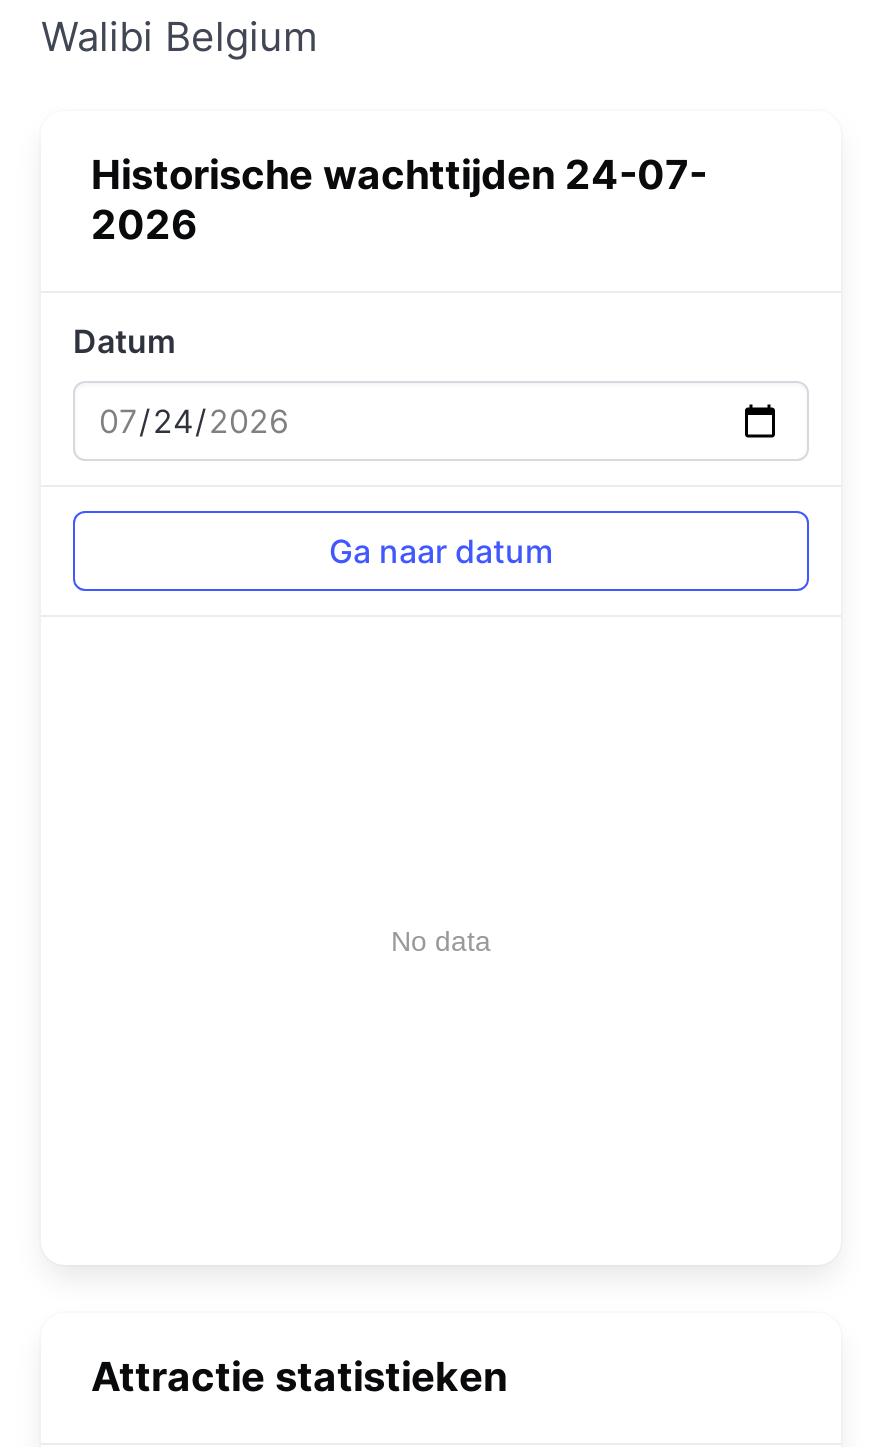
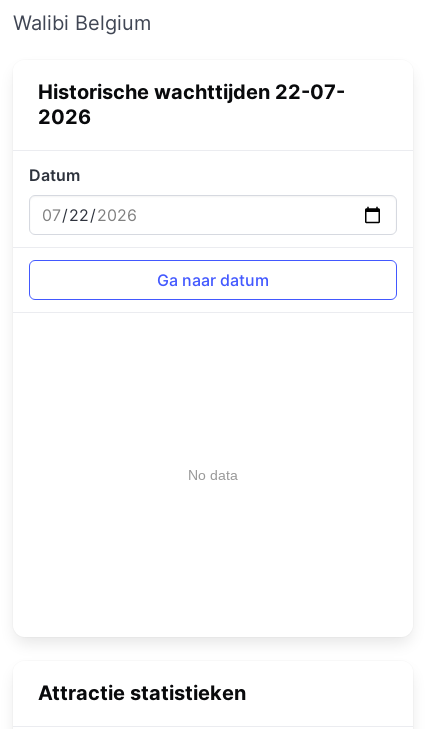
- Historische wachttijden 24-07-
+ Historische wachttijden 22-07-
